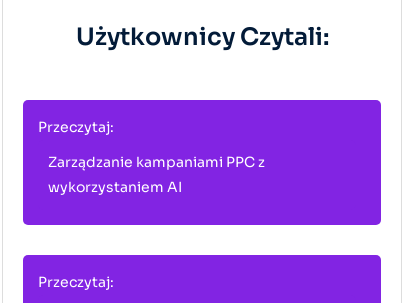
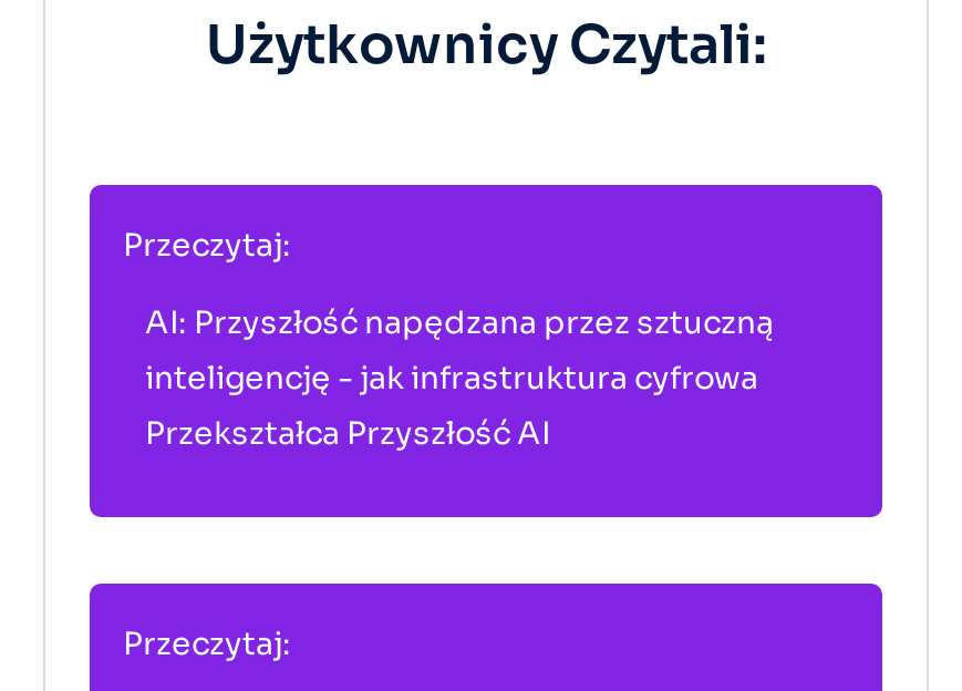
- Zarządzanie kampaniami PPC z
- wykorzystaniem AI
+ AI: Przyszłość napędzana przez sztuczną
+ inteligencję - jak infrastruktura cyfrowa
+ Przekształca Przyszłość AI
